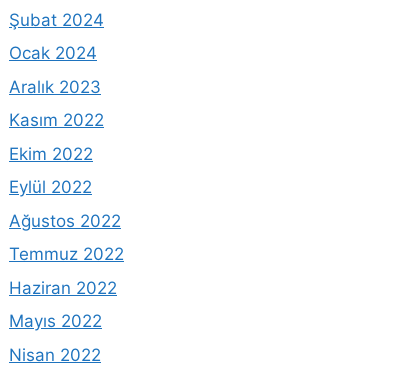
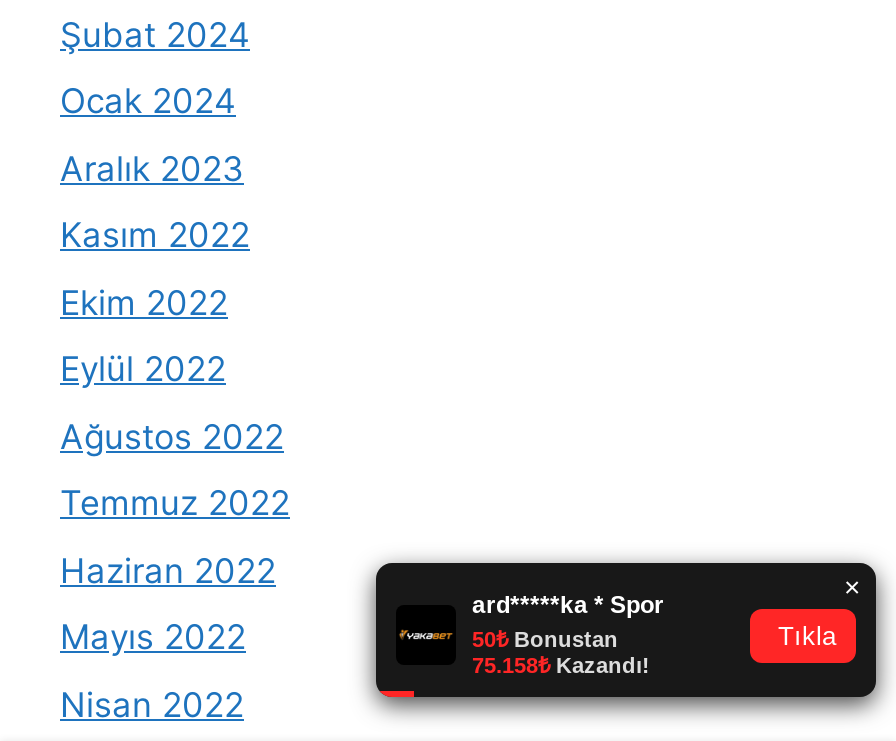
+ [image]
